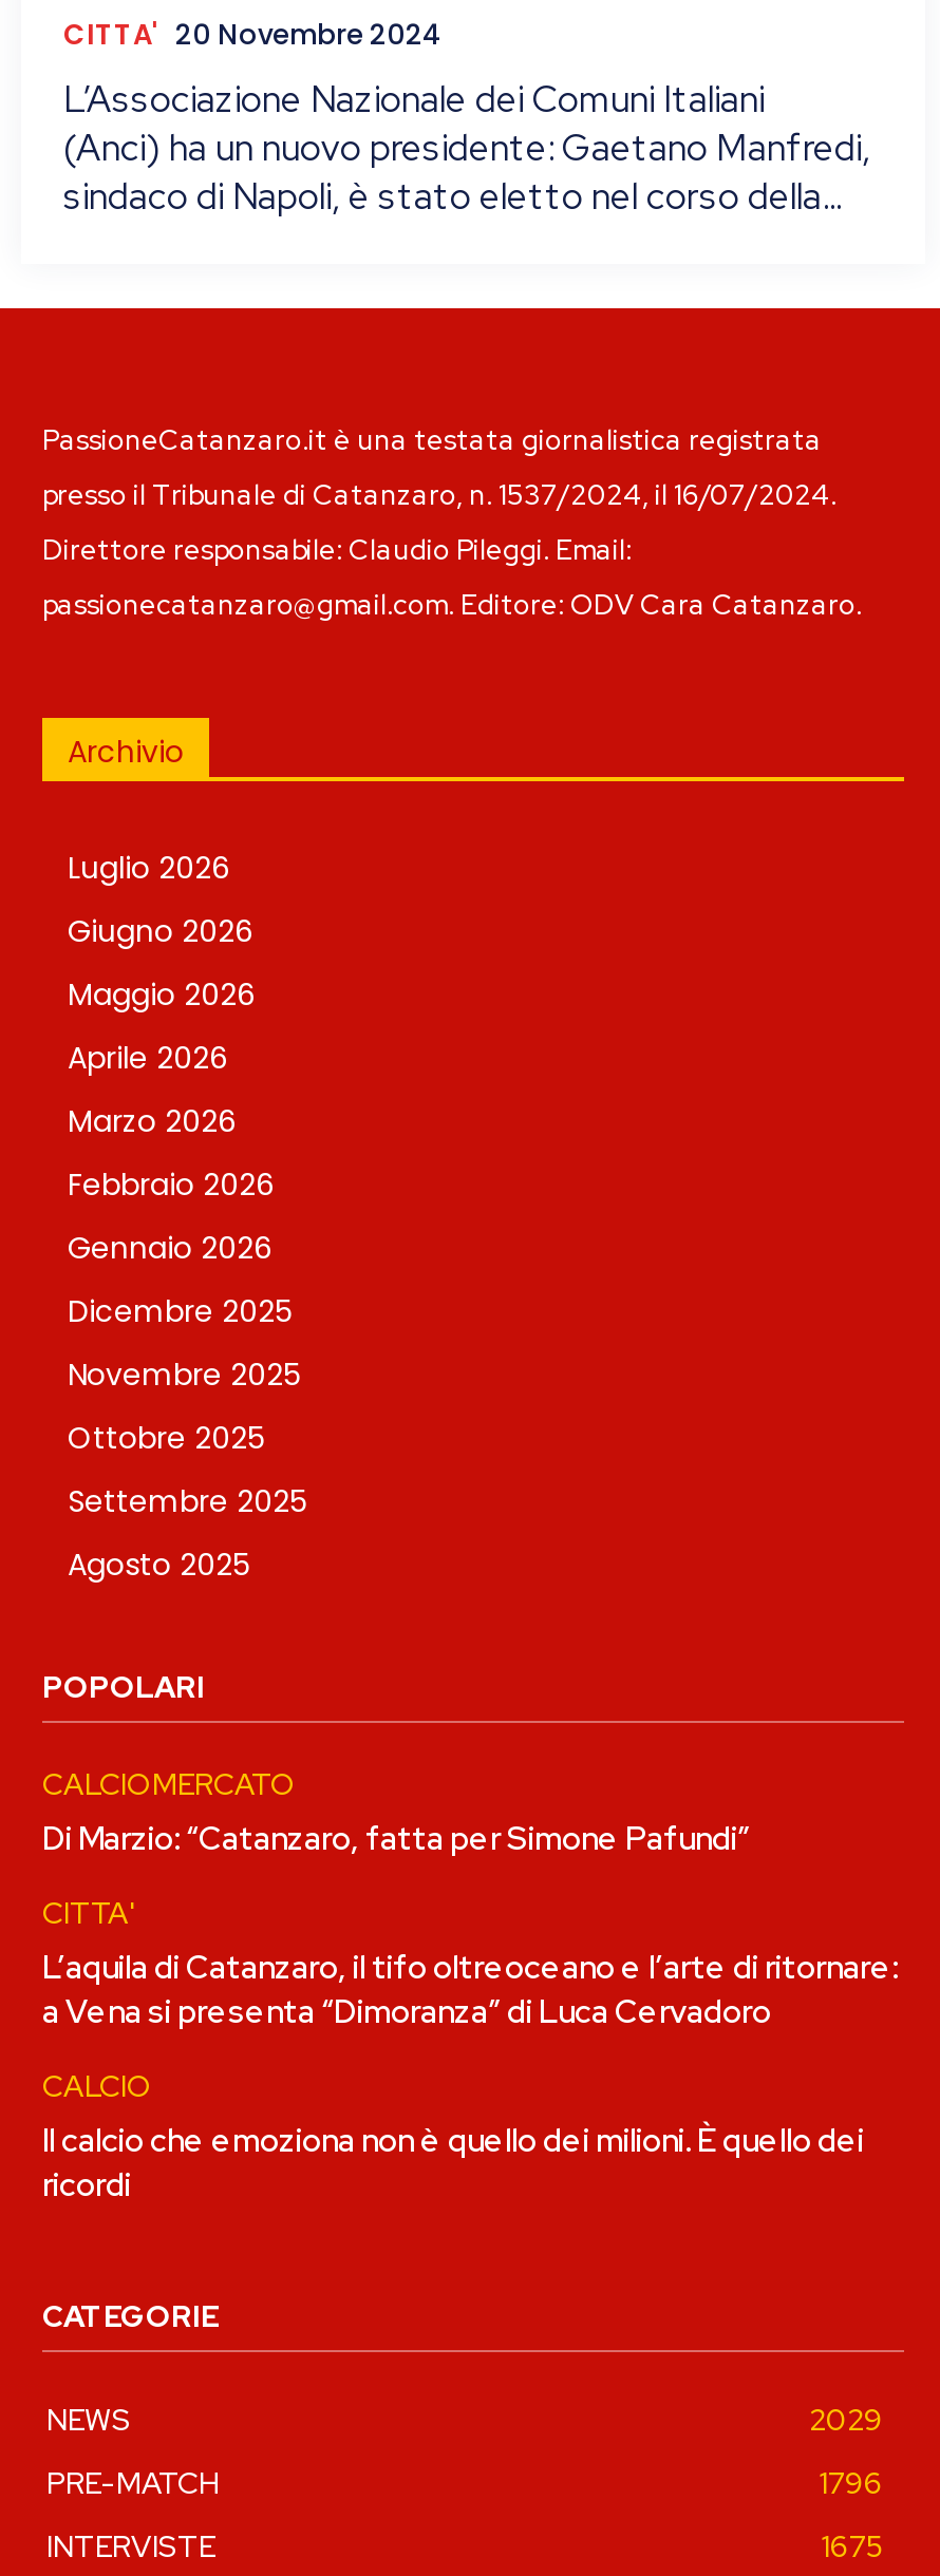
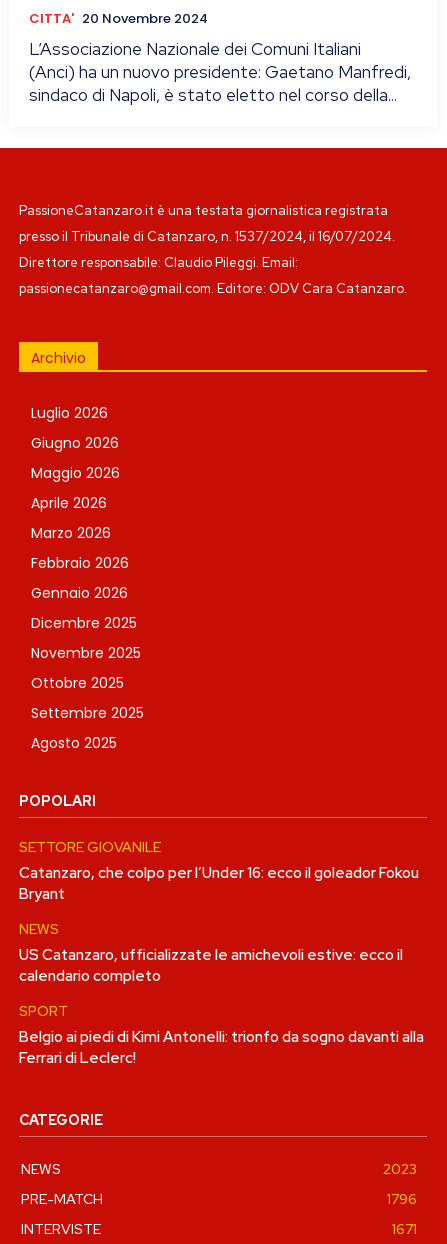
- CALCIOMERCATO
- Di Marzio: “Catanzaro, fatta per Simone Pafundi”
+ SETTORE GIOVANILE
+ Catanzaro, che colpo per l’Under 16: ecco il goleador Fokou
+ Bryant

- CITTA'
- L’aquila di Catanzaro, il tifo oltreoceano e l’arte di ritornare:
- a Vena si presenta “Dimoranza” di Luca Cervadoro
+ NEWS
+ US Catanzaro, ufficializzate le amichevoli estive: ecco il
+ calendario completo

- CALCIO
- Il calcio che emoziona non è quello dei milioni. È quello dei
- ricordi
+ SPORT
+ Belgio ai piedi di Kimi Antonelli: trionfo da sogno davanti alla
+ Ferrari di Leclerc!

- 2029
+ 2023

- 1675
+ 1671
